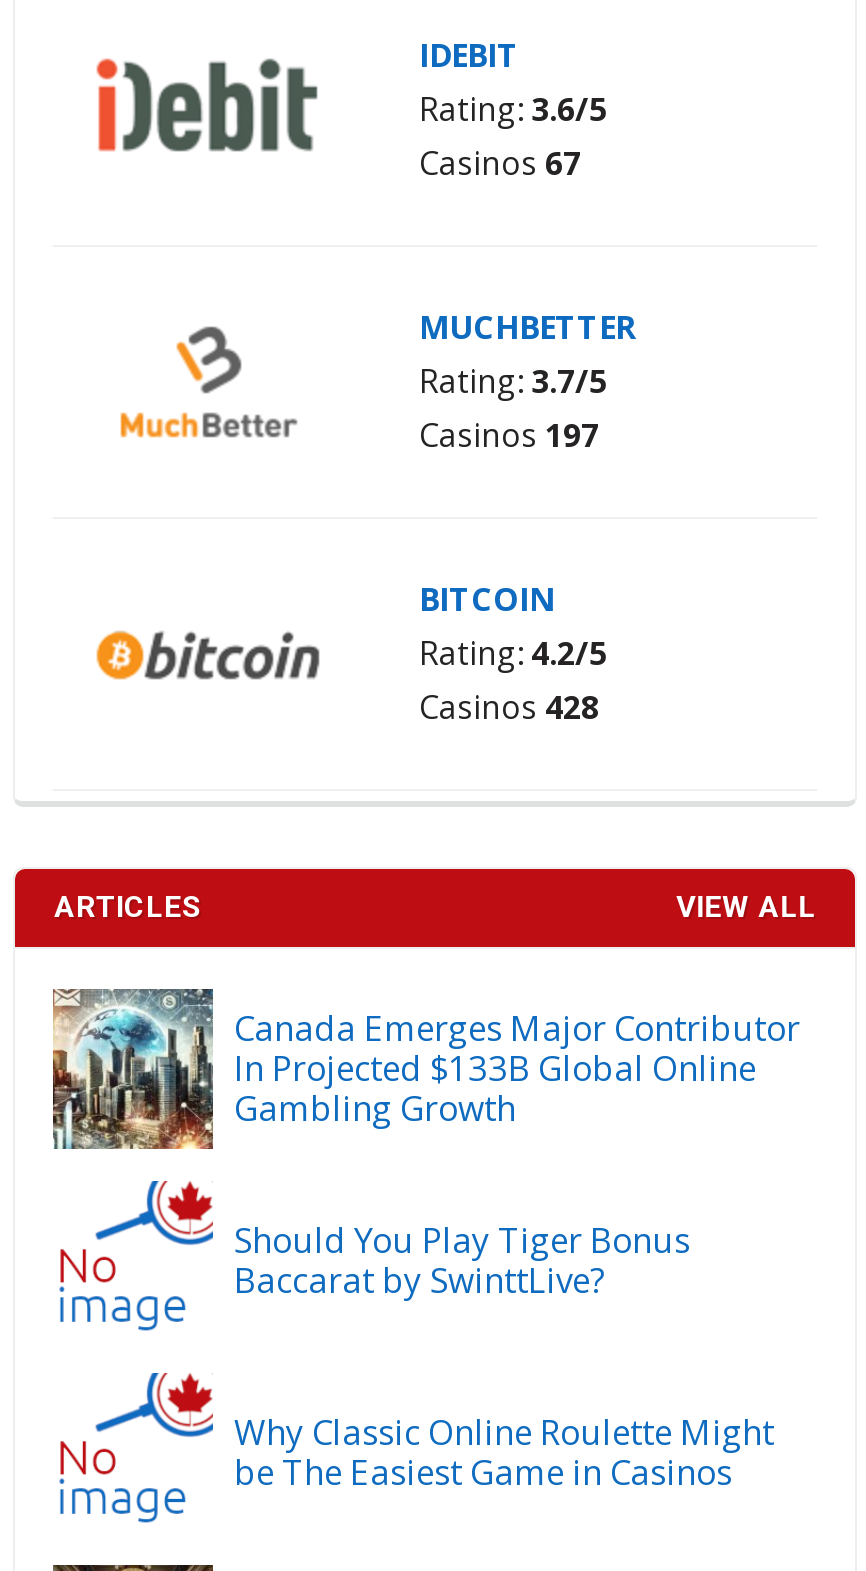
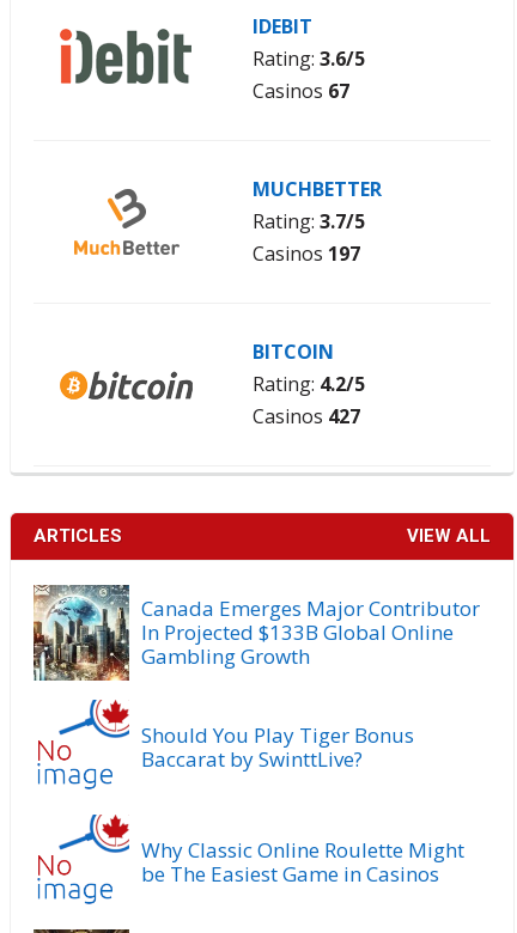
- Casinos 428
+ Casinos 427
